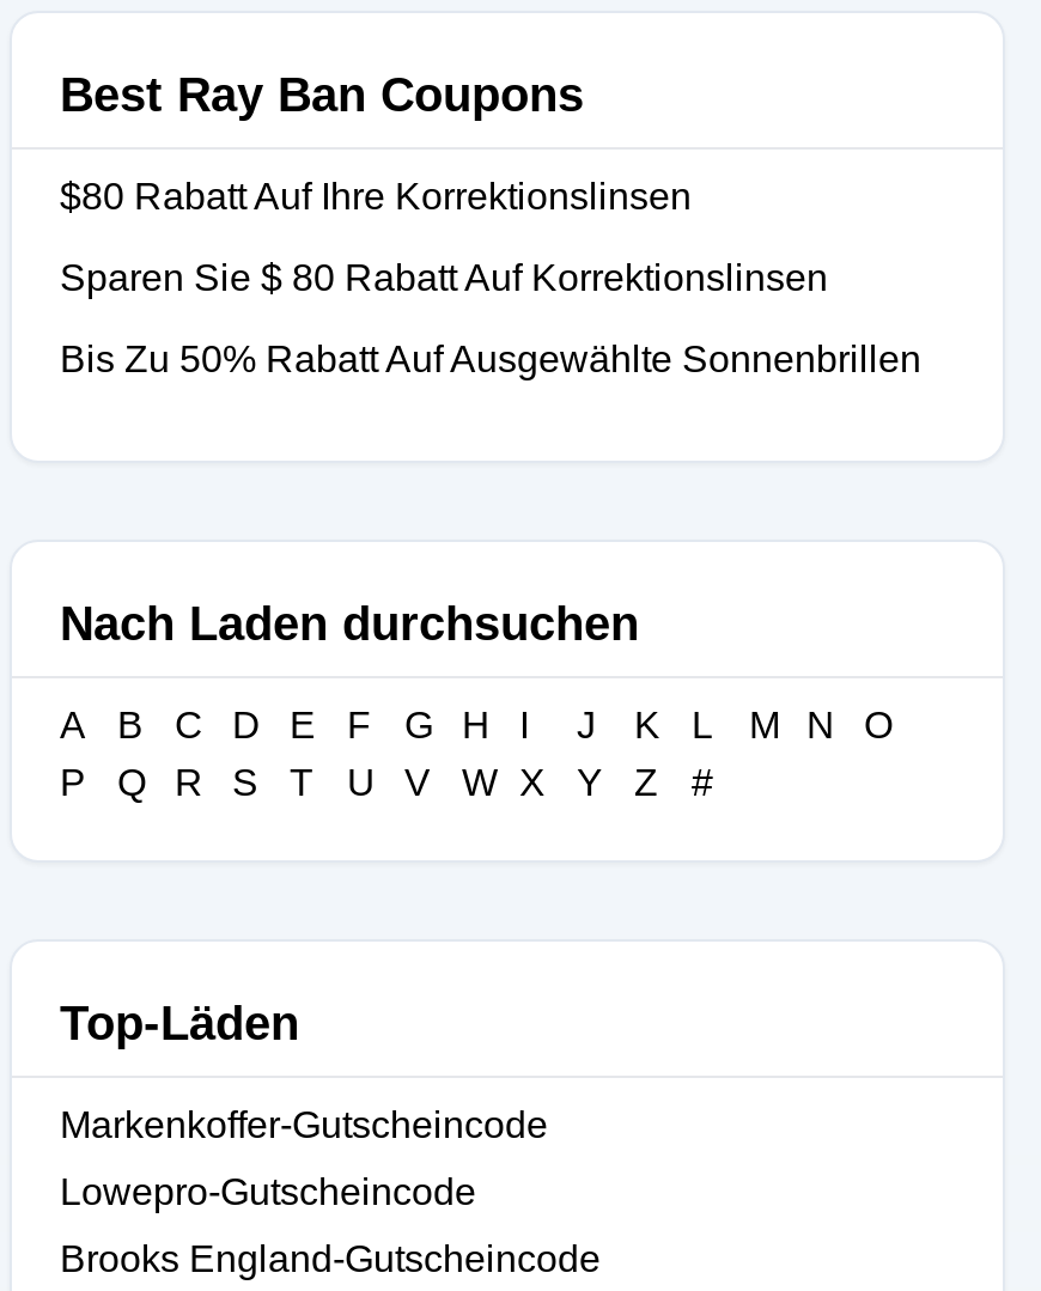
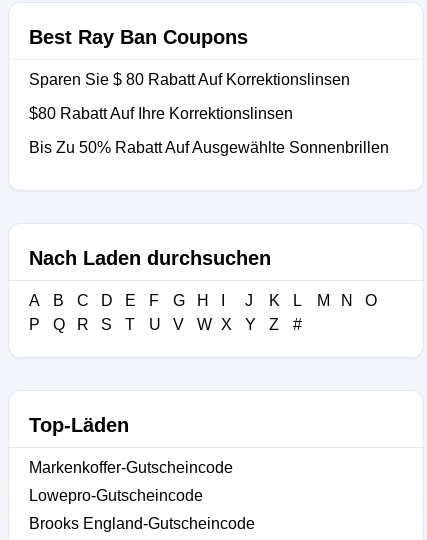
moved down: $80 Rabatt Auf Ihre Korrektionslinsen

moved up: Sparen Sie $ 80 Rabatt Auf Korrektionslinsen
